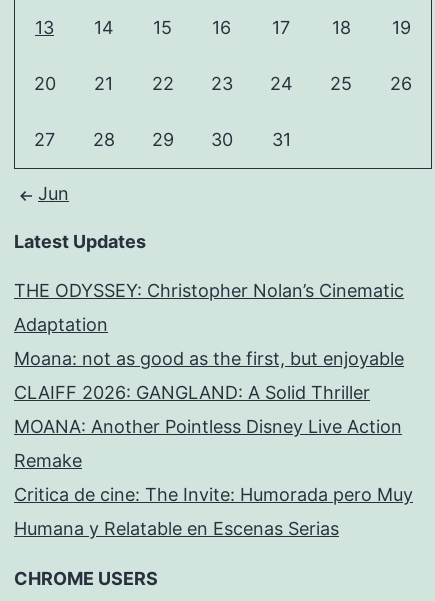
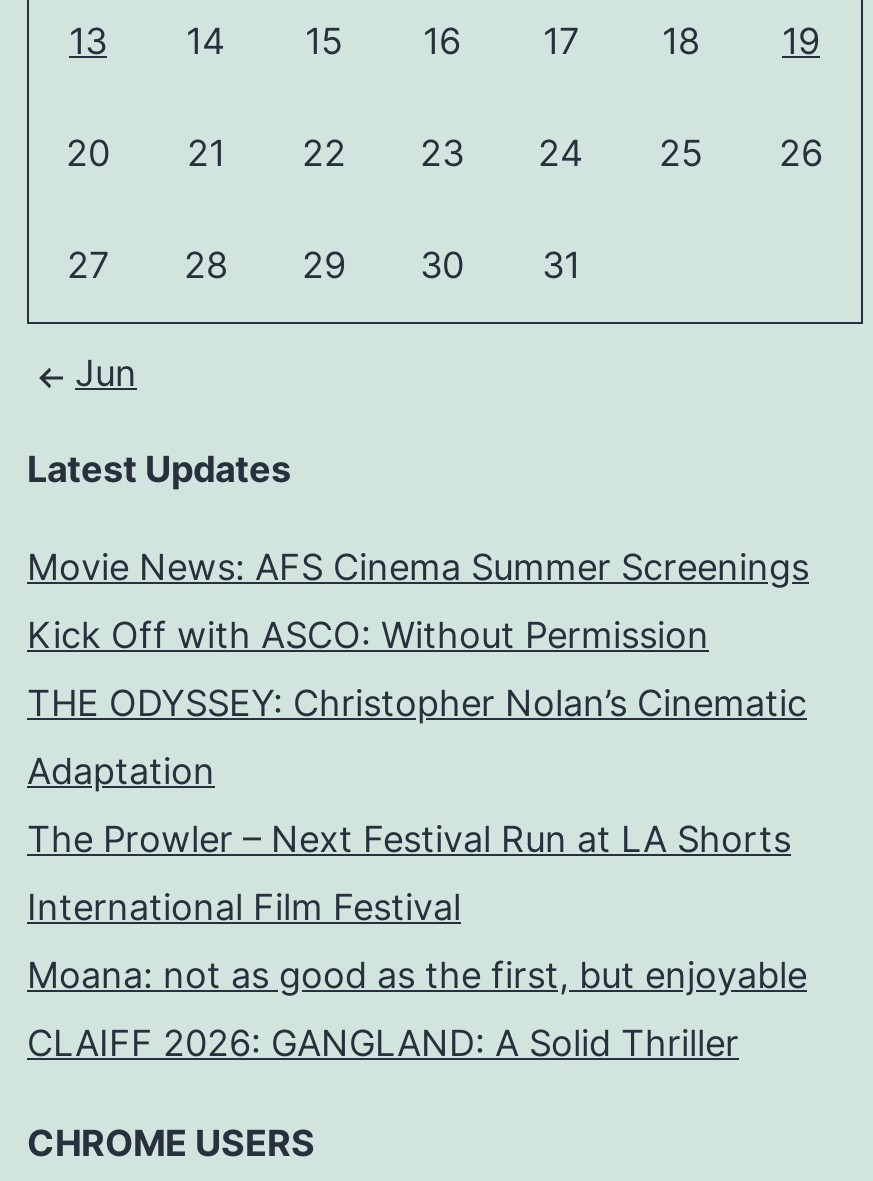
+ Movie News: AFS Cinema Summer Screenings
+ Kick Off with ASCO: Without Permission

moved down: THE ODYSSEY: Christopher Nolan’s Cinematic | Adaptation

+ The Prowler – Next Festival Run at LA Shorts
+ International Film Festival

moved down: Moana: not as good as the first, but enjoyable | CLAIFF 2026: GANGLAND: A Solid Thriller

- MOANA: Another Pointless Disney Live Action
- Remake
- Critica de cine: The Invite: Humorada pero Muy
- Humana y Relatable en Escenas Serias
